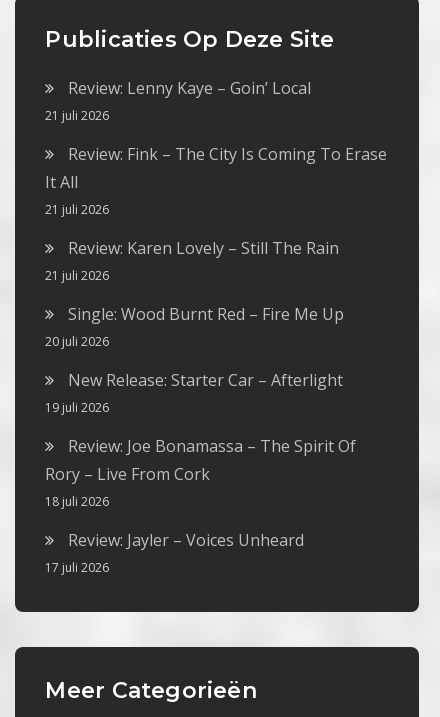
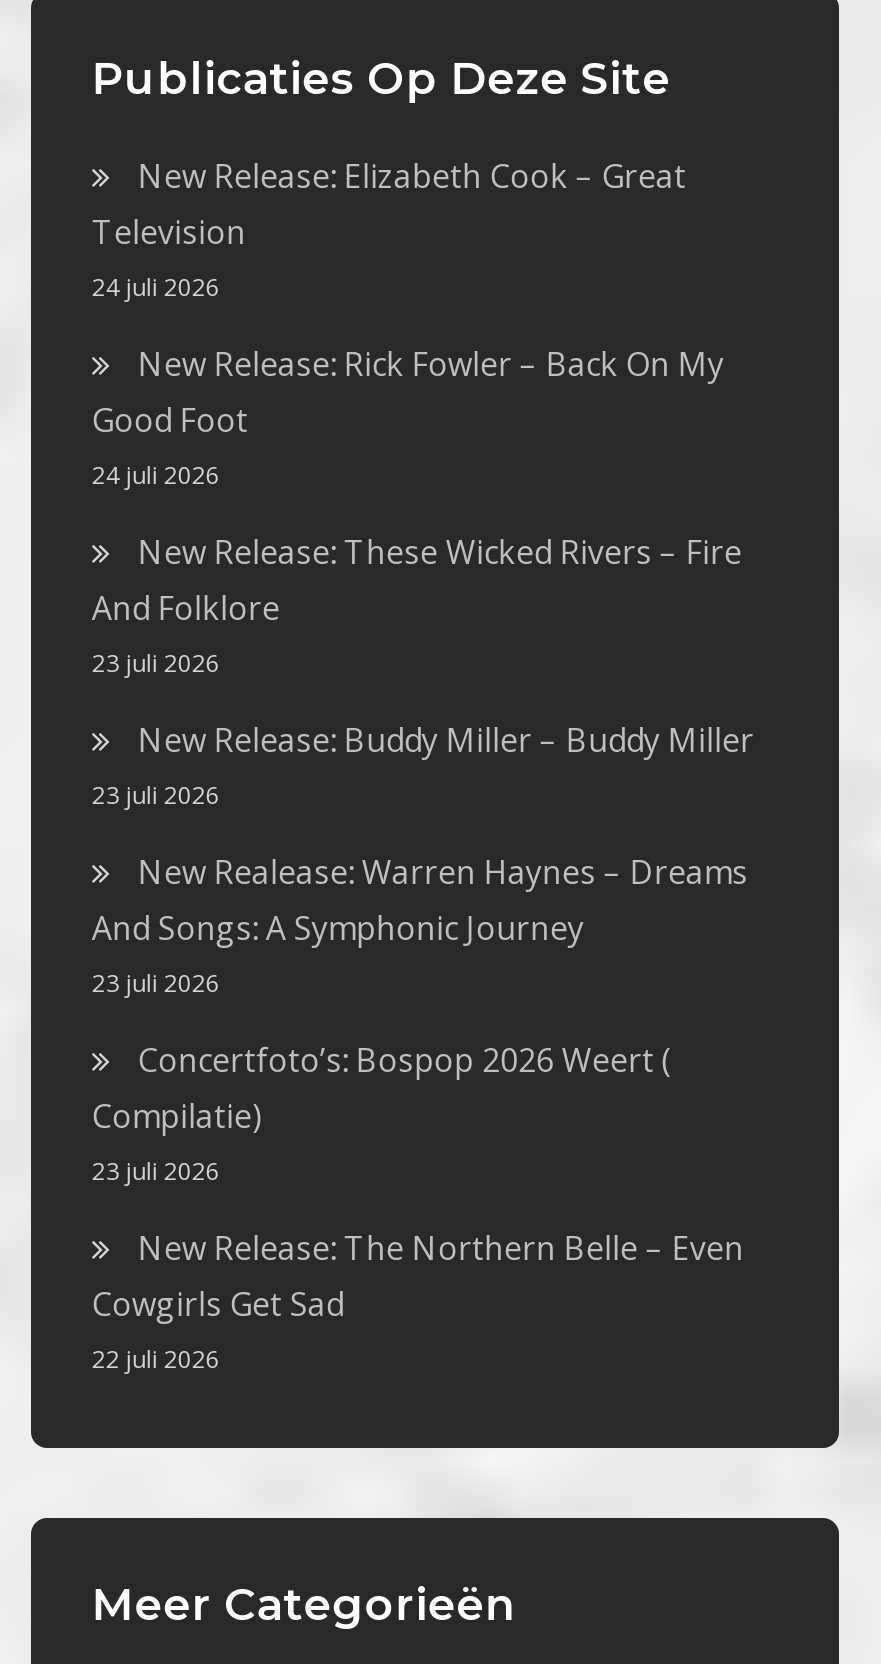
- Review: Lenny Kaye – Goin’ Local
- 21 juli 2026
+ New Release: Elizabeth Cook – Great
+ Television
+ 24 juli 2026

- Review: Fink – The City Is Coming To Erase
- It All
- 21 juli 2026
+ New Release: Rick Fowler – Back On My
+ Good Foot
+ 24 juli 2026

- Review: Karen Lovely – Still The Rain
- 21 juli 2026
+ New Release: These Wicked Rivers – Fire
+ And Folklore
+ 23 juli 2026

- Single: Wood Burnt Red – Fire Me Up
- 20 juli 2026
+ New Release: Buddy Miller – Buddy Miller
+ 23 juli 2026

- New Release: Starter Car – Afterlight
- 19 juli 2026
+ New Realease: Warren Haynes – Dreams
+ And Songs: A Symphonic Journey
+ 23 juli 2026

- Review: Joe Bonamassa – The Spirit Of
- Rory – Live From Cork
- 18 juli 2026
+ Concertfoto’s: Bospop 2026 Weert (
+ Compilatie)
+ 23 juli 2026

- Review: Jayler – Voices Unheard
- 17 juli 2026
+ New Release: The Northern Belle – Even
+ Cowgirls Get Sad
+ 22 juli 2026
